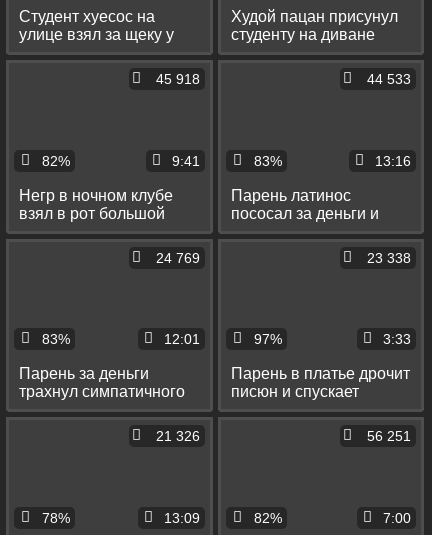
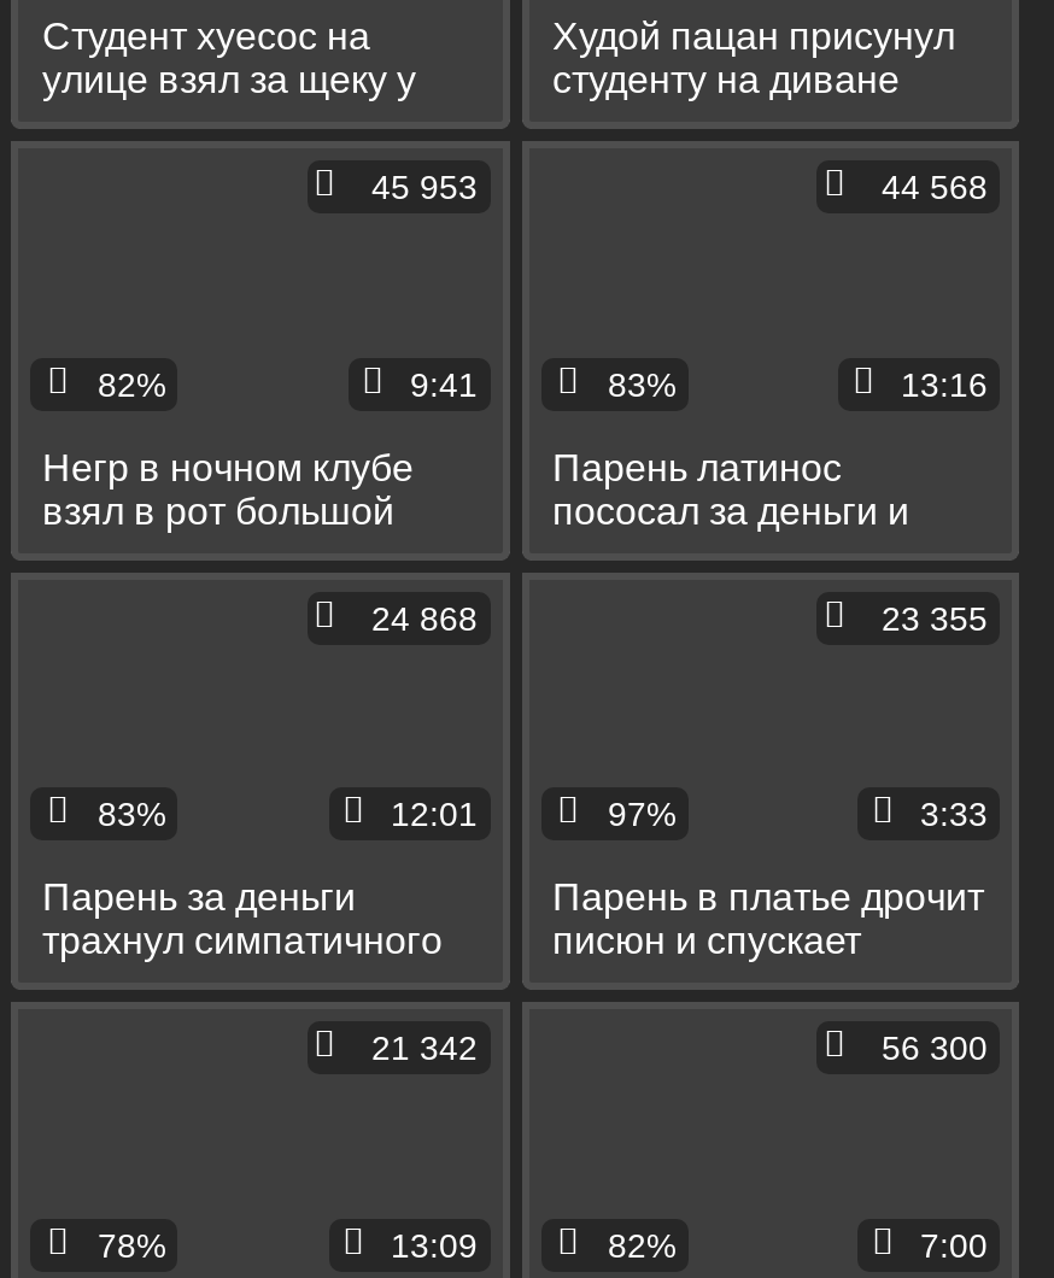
- 45 918
+ 45 953

- 44 533
+ 44 568

- 24 769
+ 24 868

- 23 338
+ 23 355

- 21 326
+ 21 342

- 56 251
+ 56 300
